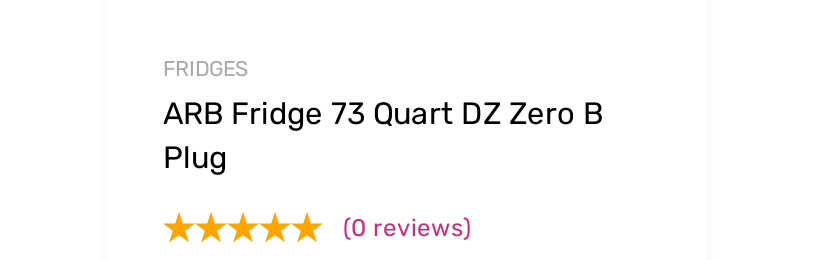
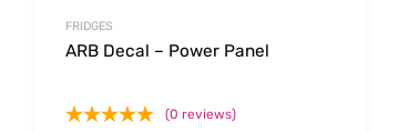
- ARB Fridge 73 Quart DZ Zero B
- Plug
+ ARB Decal – Power Panel
